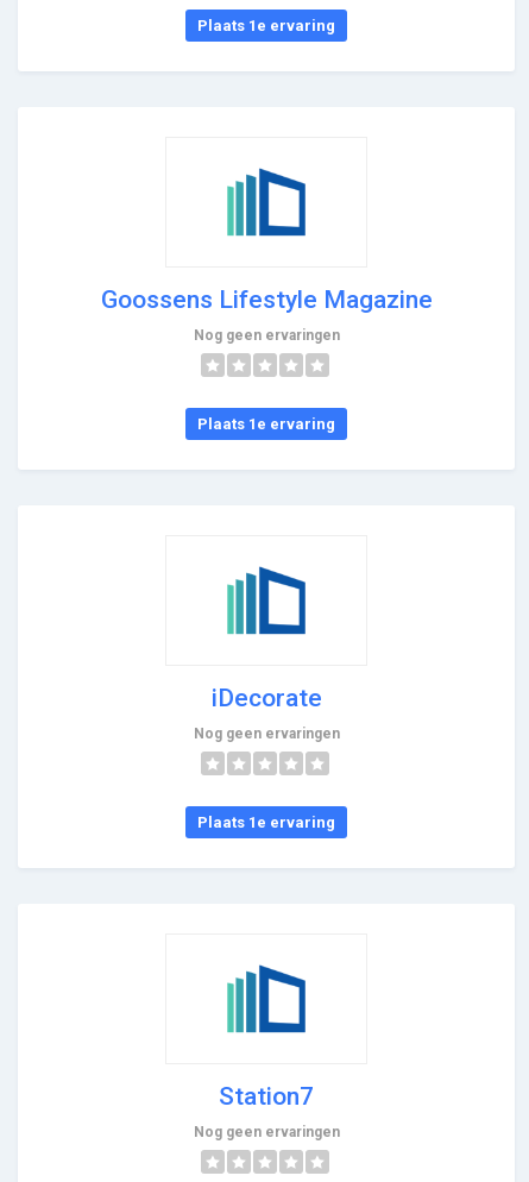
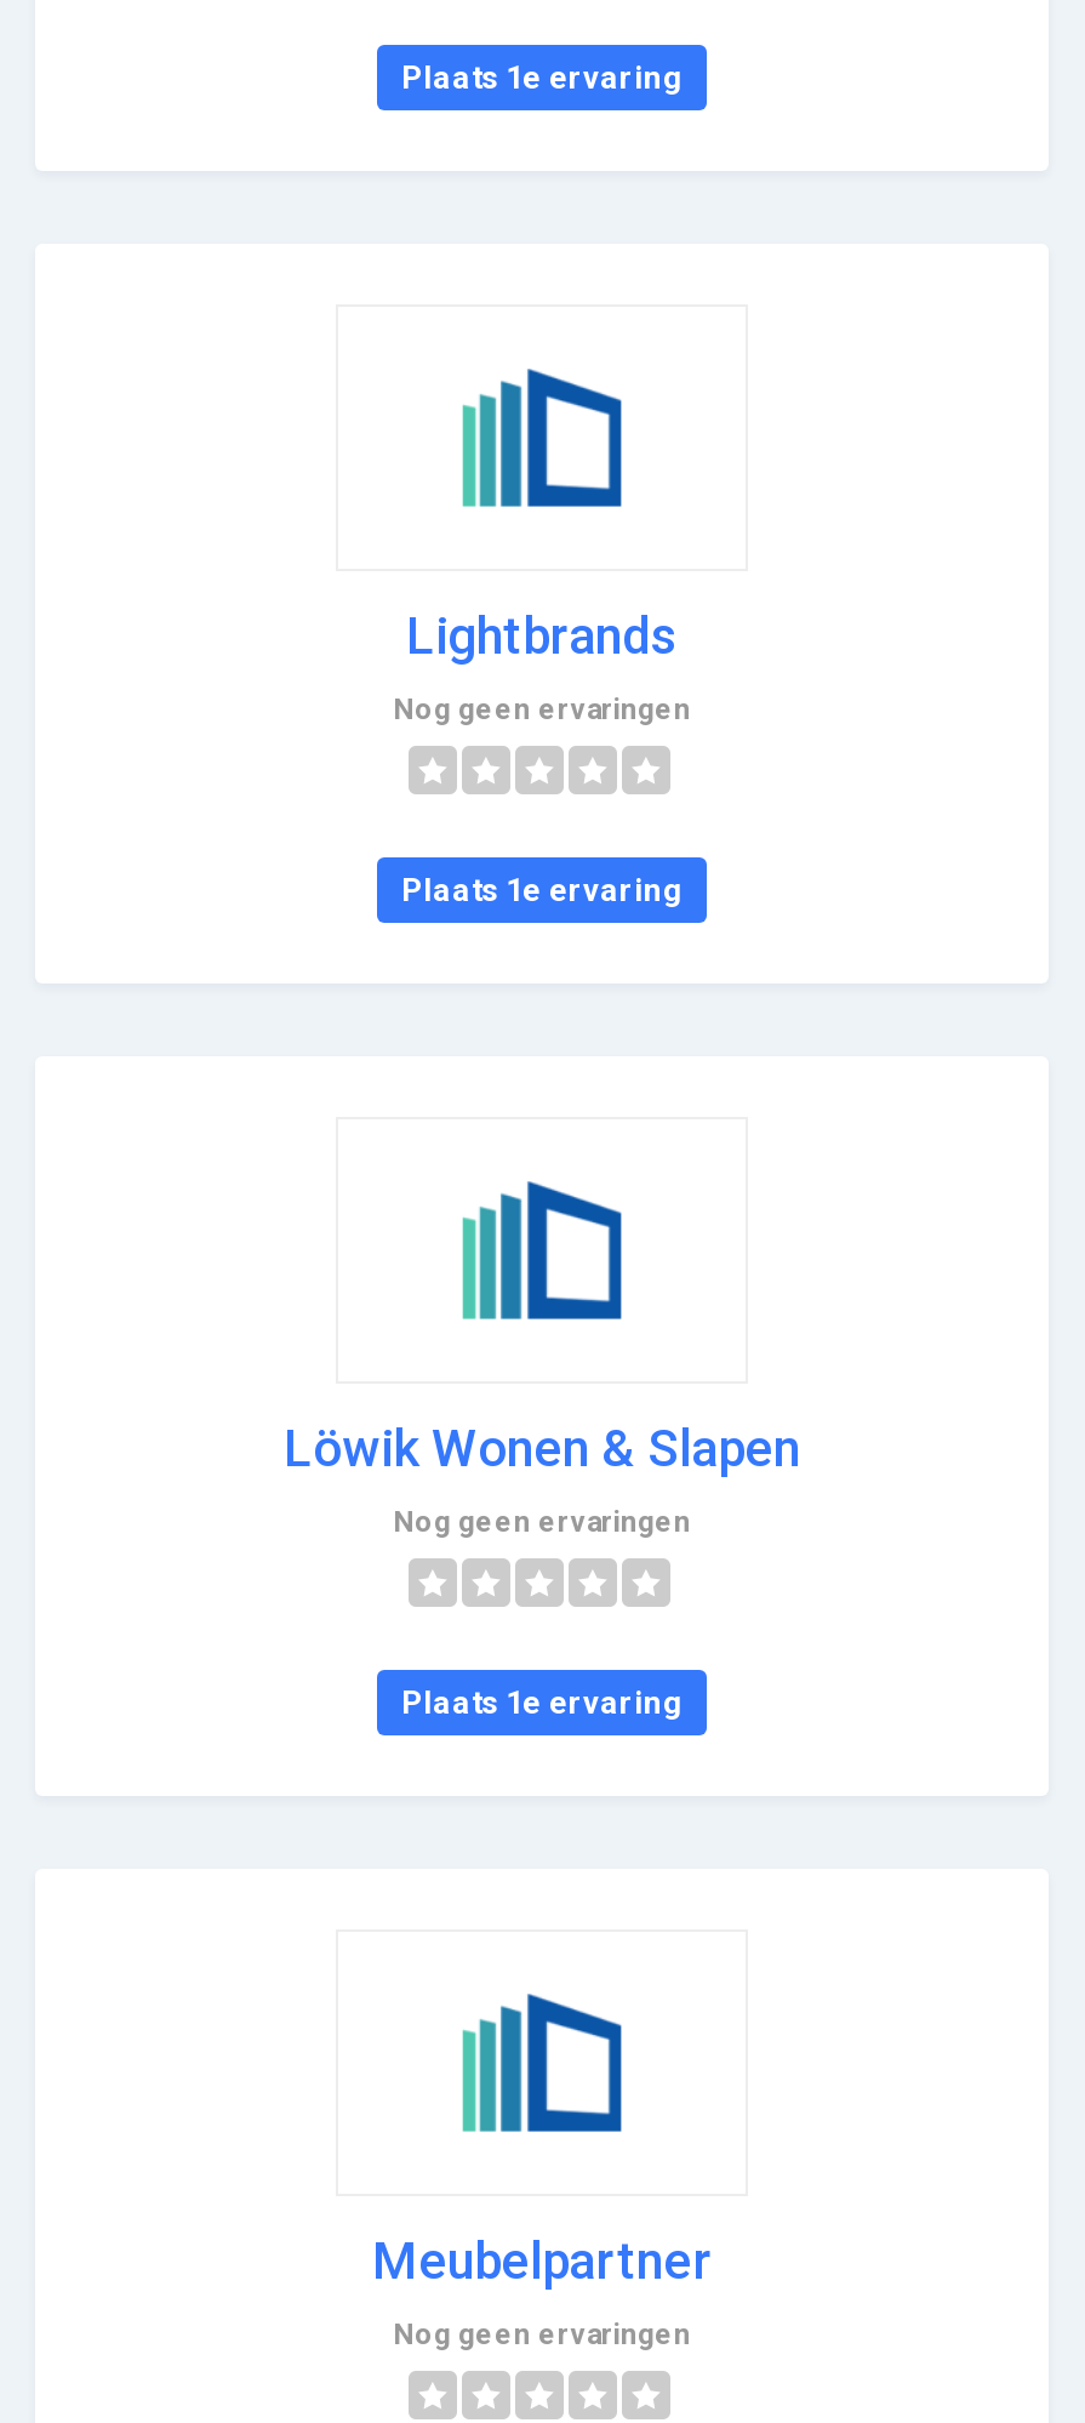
- Goossens Lifestyle Magazine
+ Lightbrands

- iDecorate
+ Löwik Wonen & Slapen

- Station7
+ Meubelpartner
